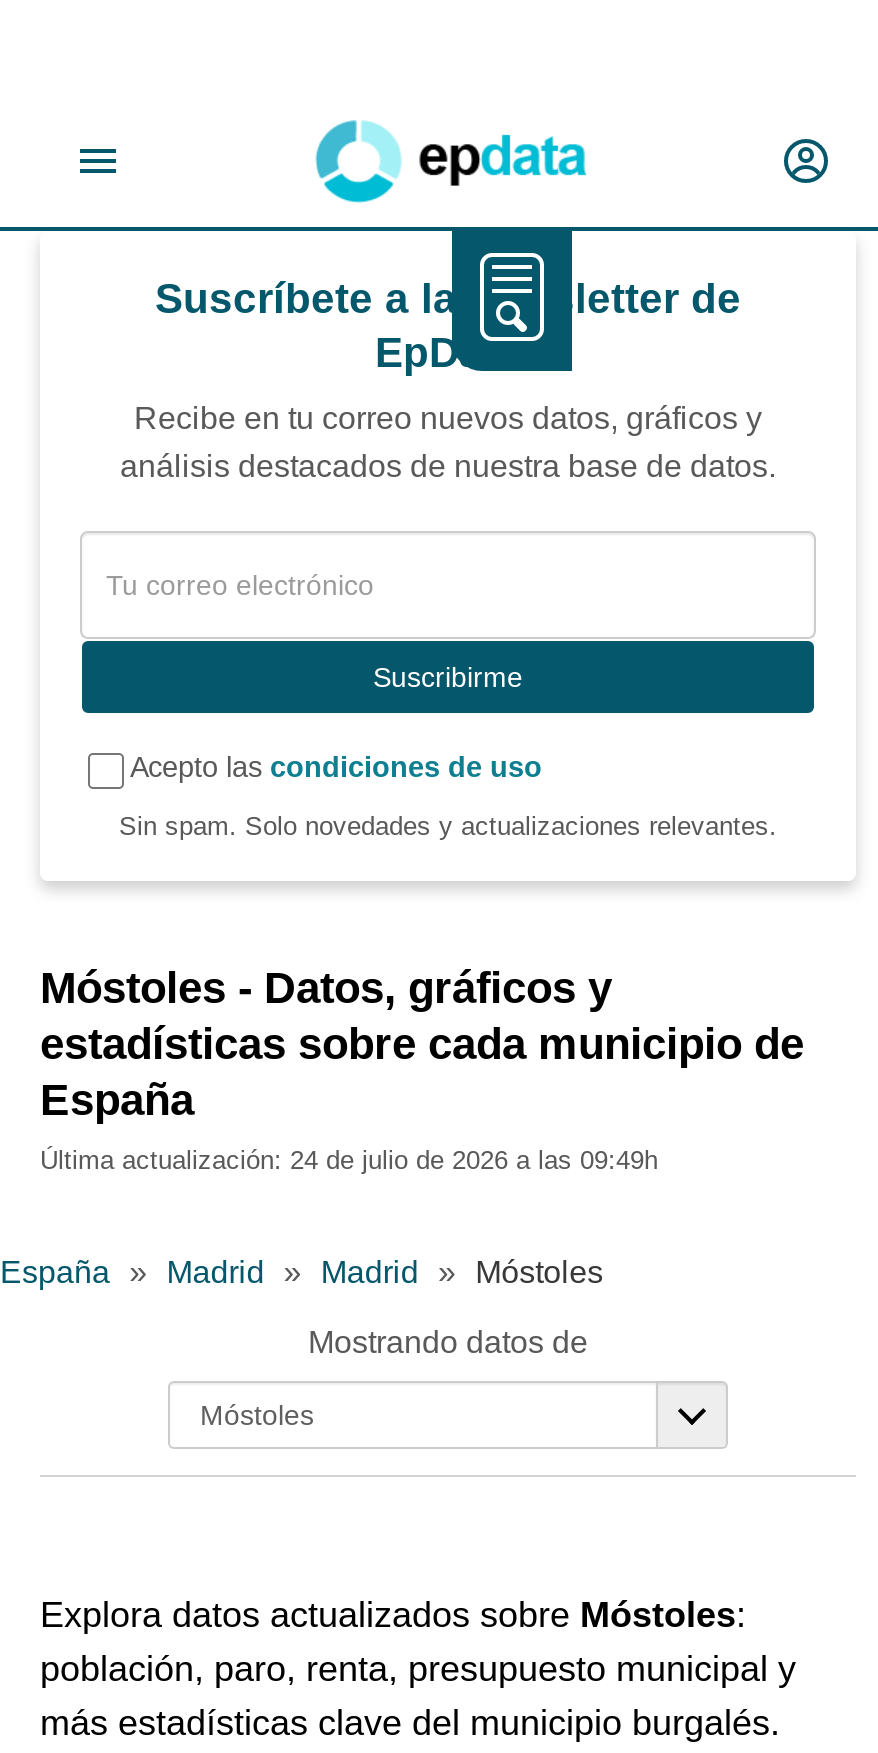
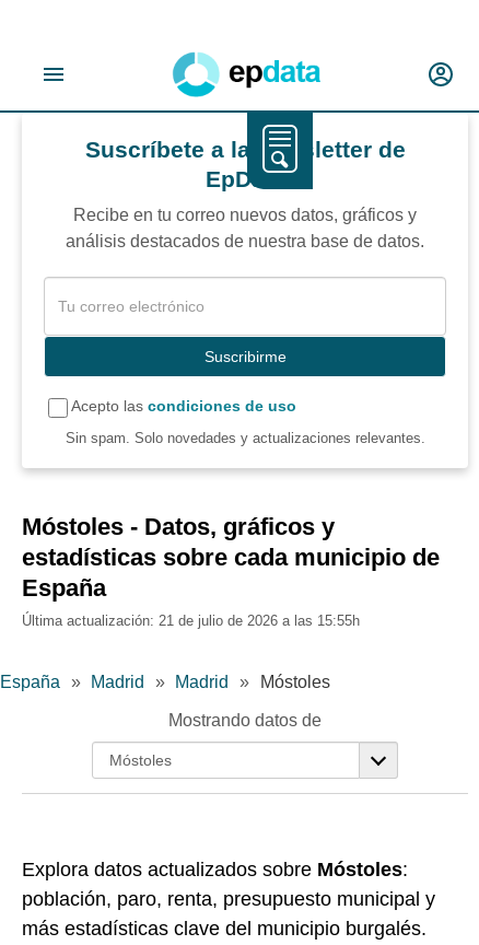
- Última actualización: 24 de julio de 2026 a las 09:49h
+ Última actualización: 21 de julio de 2026 a las 15:55h
